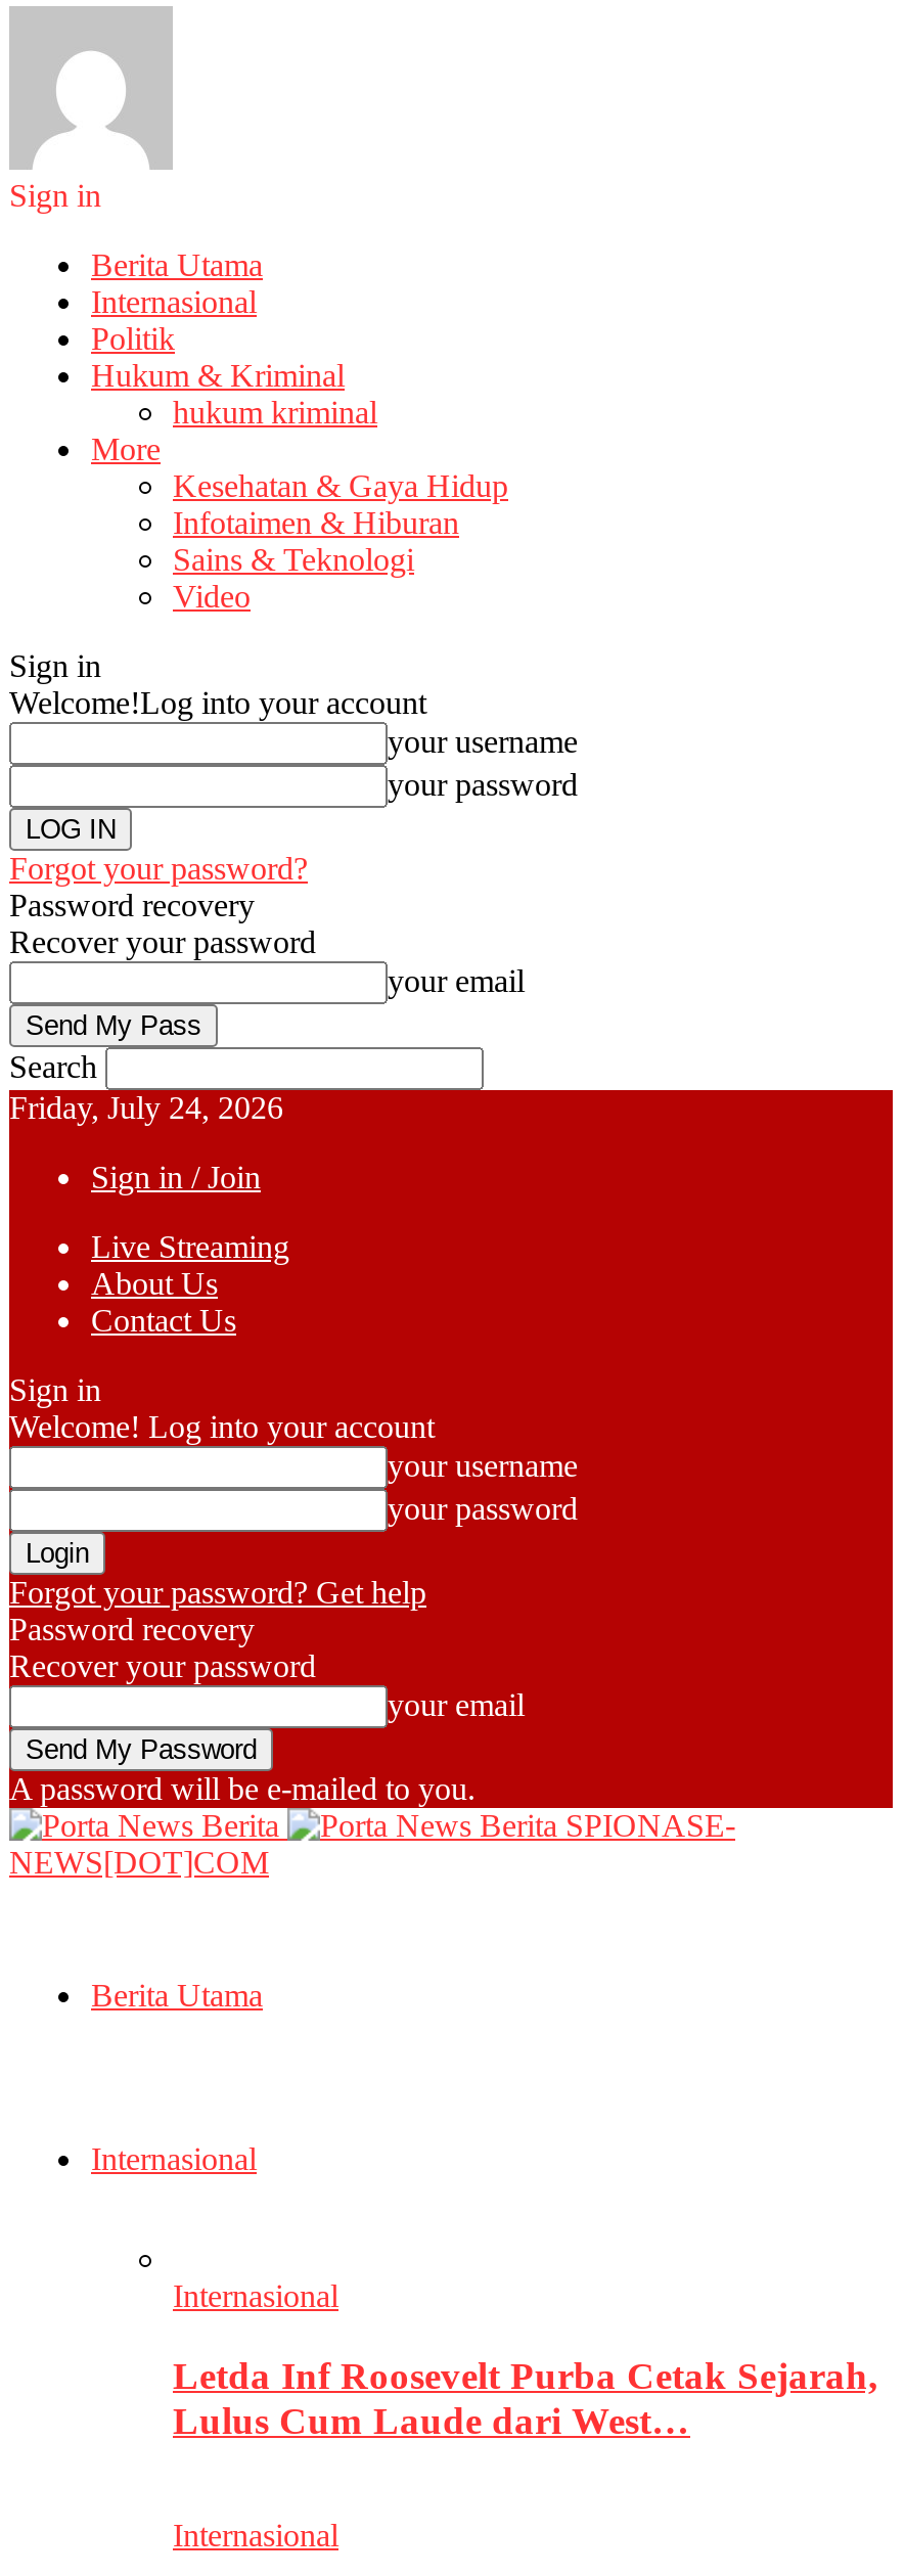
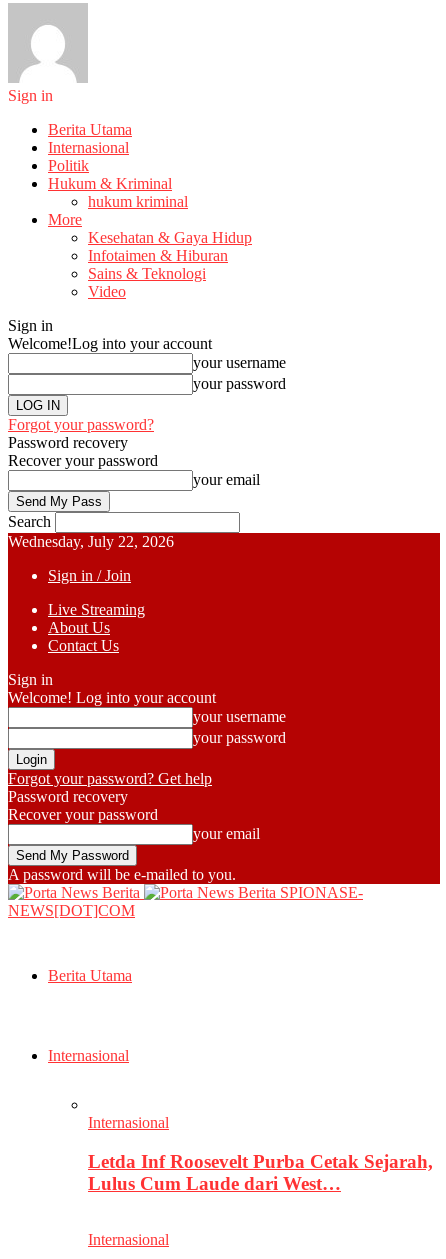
- Friday, July 24, 2026
+ Wednesday, July 22, 2026
